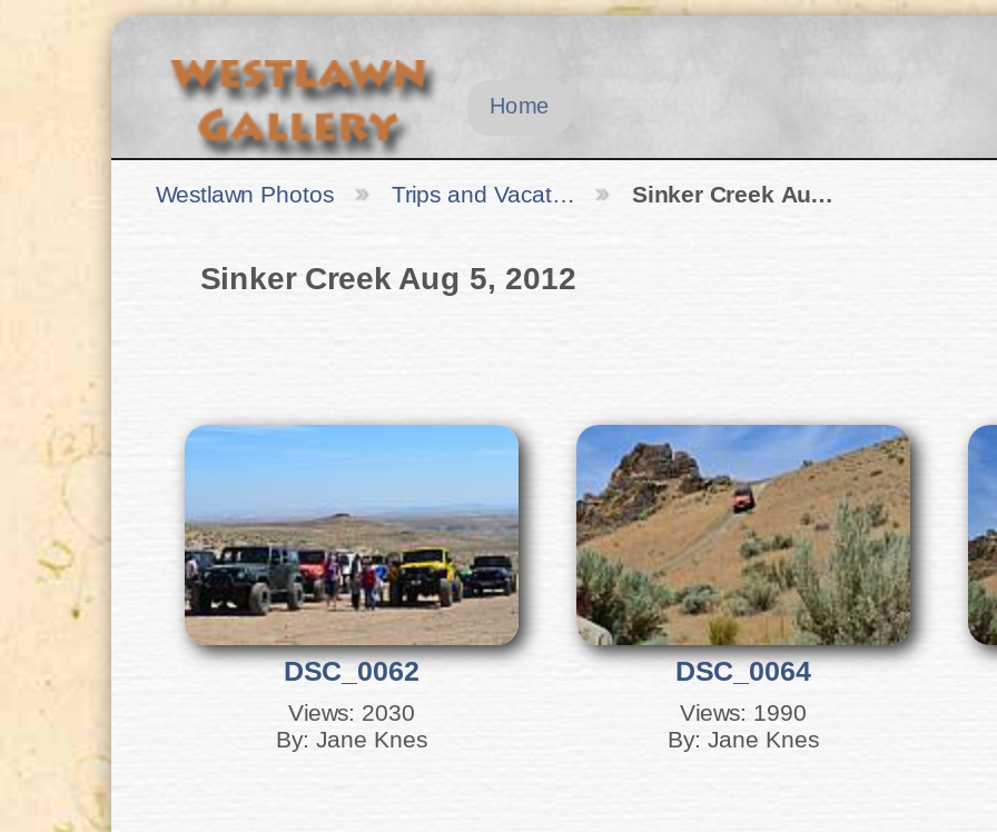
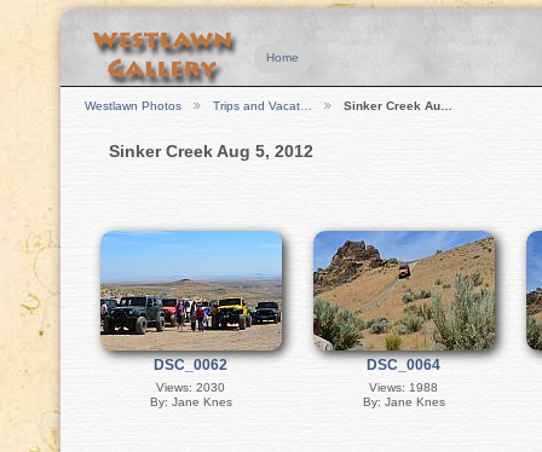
- Views: 1990
+ Views: 1988
